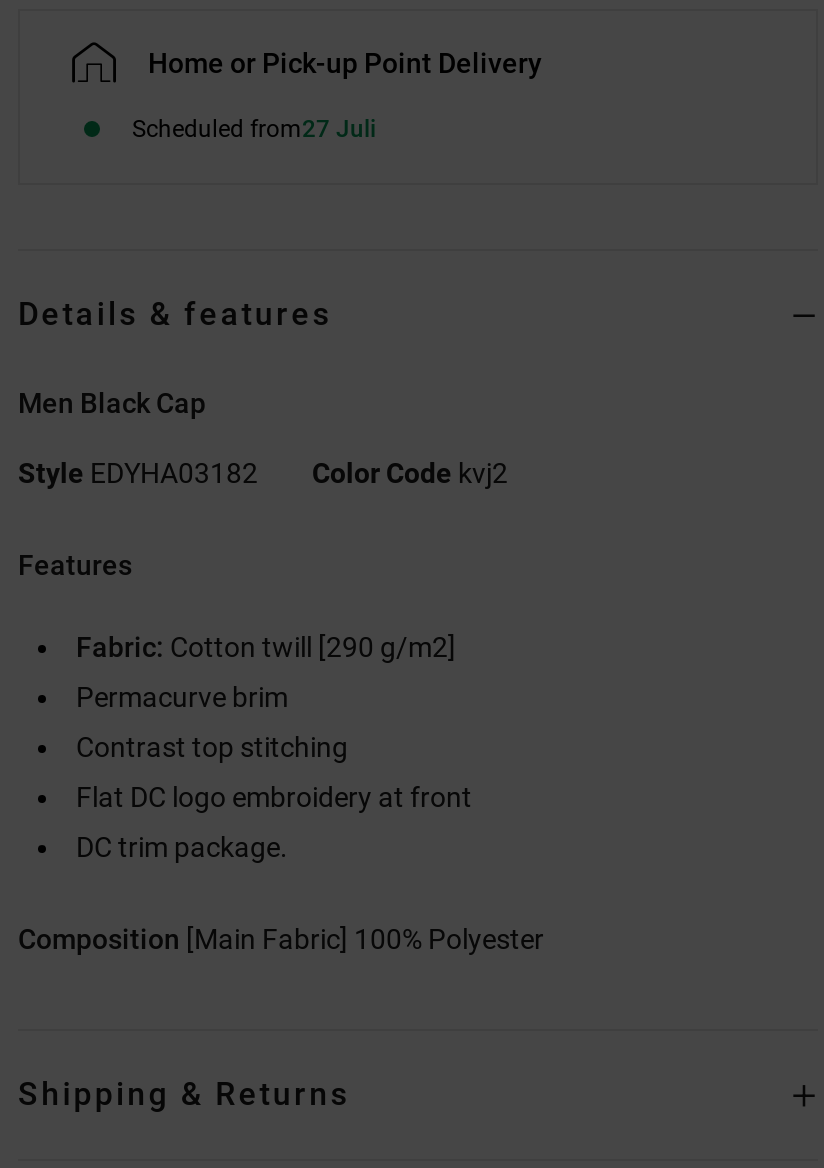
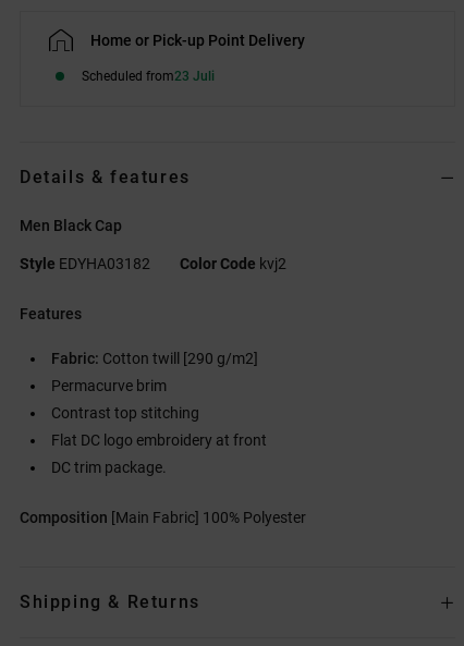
- Scheduled from27 Juli
+ Scheduled from23 Juli
